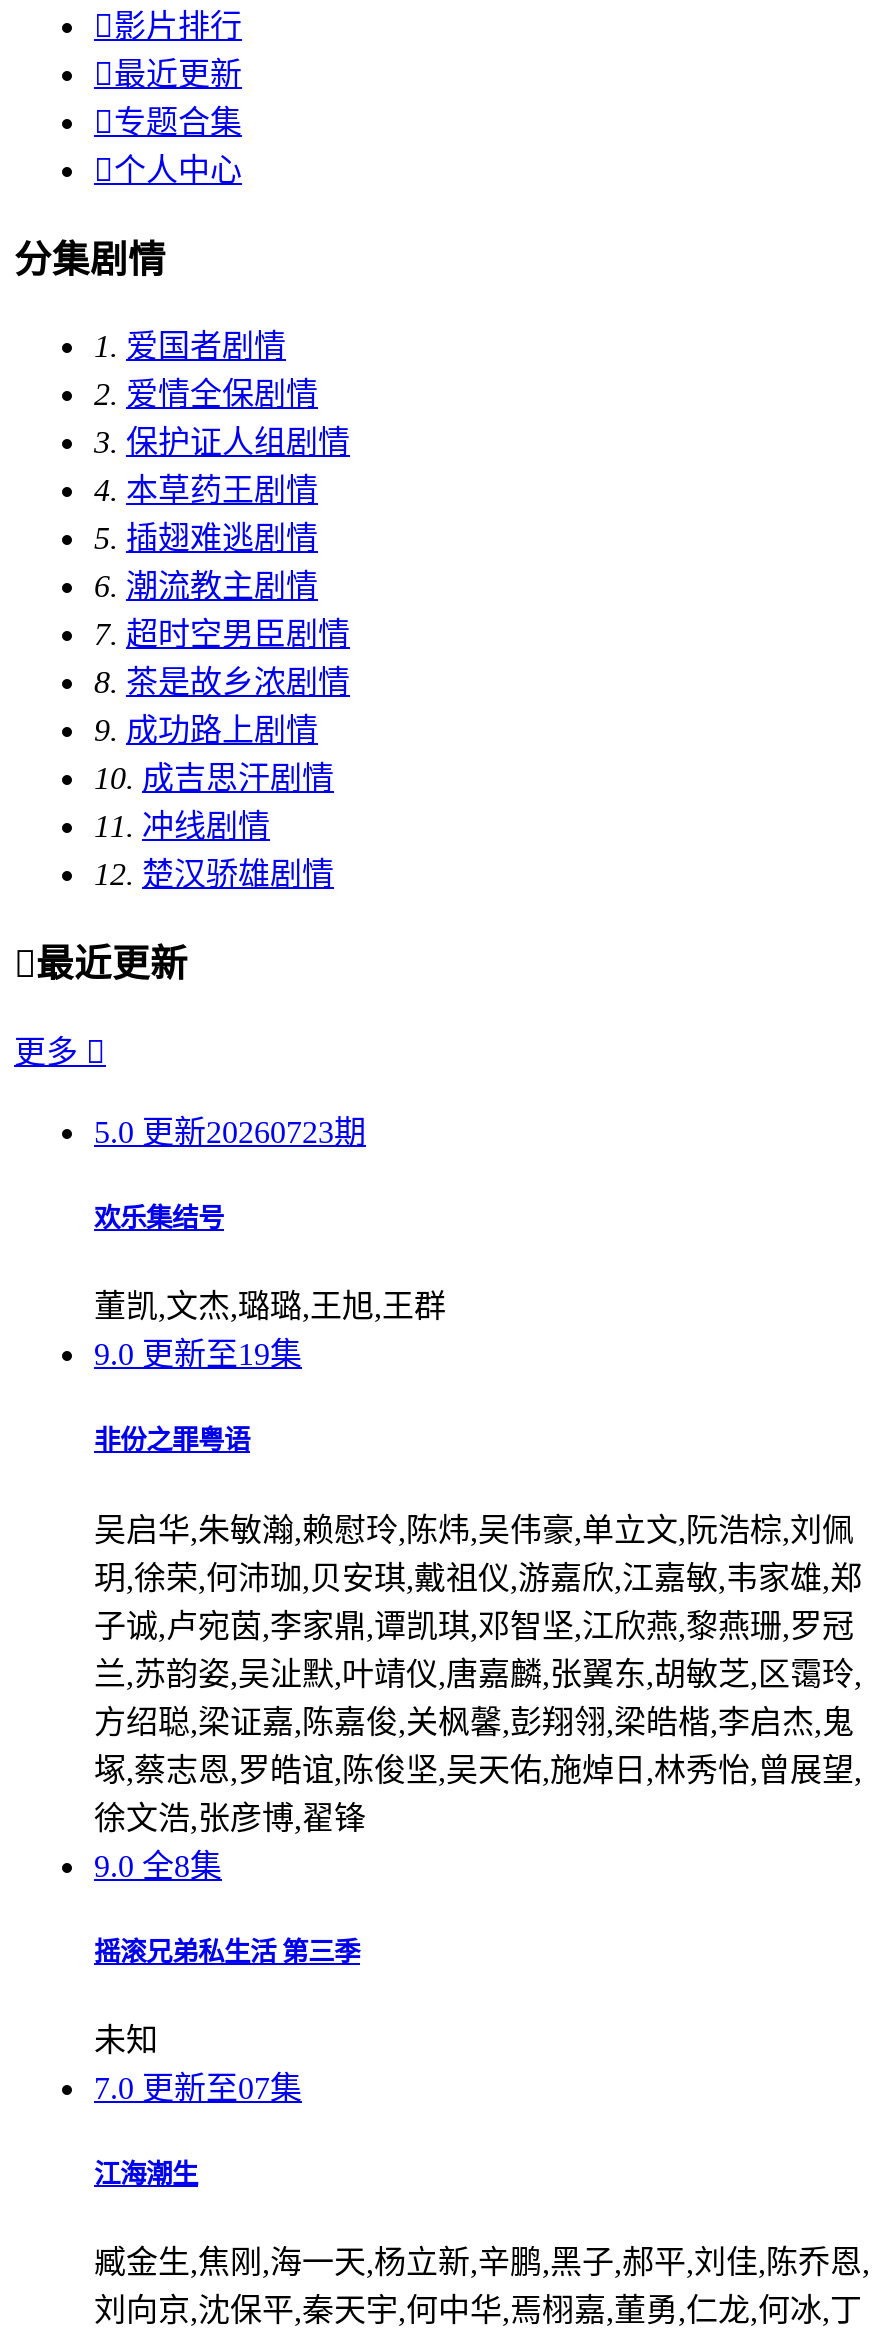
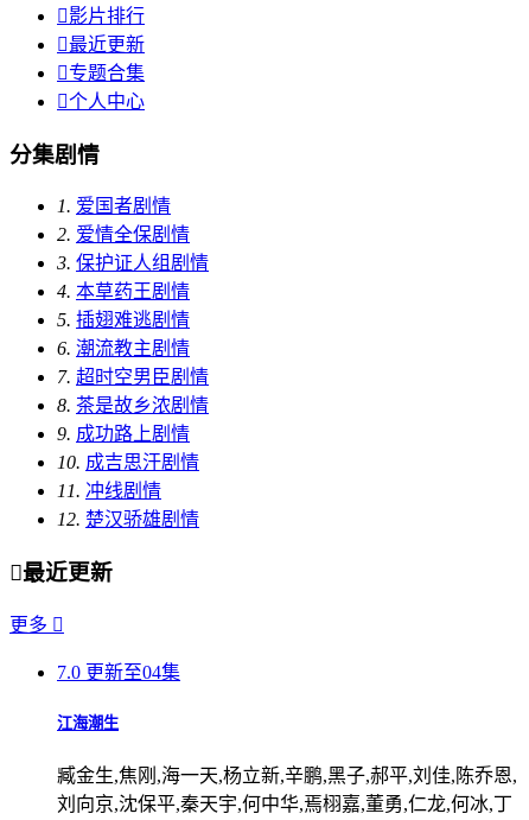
- 5.0 更新20260723期
- 欢乐集结号
- 董凯,文杰,璐璐,王旭,王群
- 9.0 更新至19集
- 非份之罪粤语
- 吴启华,朱敏瀚,赖慰玲,陈炜,吴伟豪,单立文,阮浩棕,刘佩
- 玥,徐荣,何沛珈,贝安琪,戴祖仪,游嘉欣,江嘉敏,韦家雄,郑
- 子诚,卢宛茵,李家鼎,谭凯琪,邓智坚,江欣燕,黎燕珊,罗冠
- 兰,苏韵姿,吴沚默,叶靖仪,唐嘉麟,张翼东,胡敏芝,区霭玲,
- 方绍聪,梁证嘉,陈嘉俊,关枫馨,彭翔翎,梁皓楷,李启杰,鬼
- 塚,蔡志恩,罗皓谊,陈俊坚,吴天佑,施焯日,林秀怡,曾展望,
- 徐文浩,张彦博,翟锋
- 9.0 全8集
- 摇滚兄弟私生活 第三季
- 未知
- 7.0 更新至07集
+ 7.0 更新至04集
